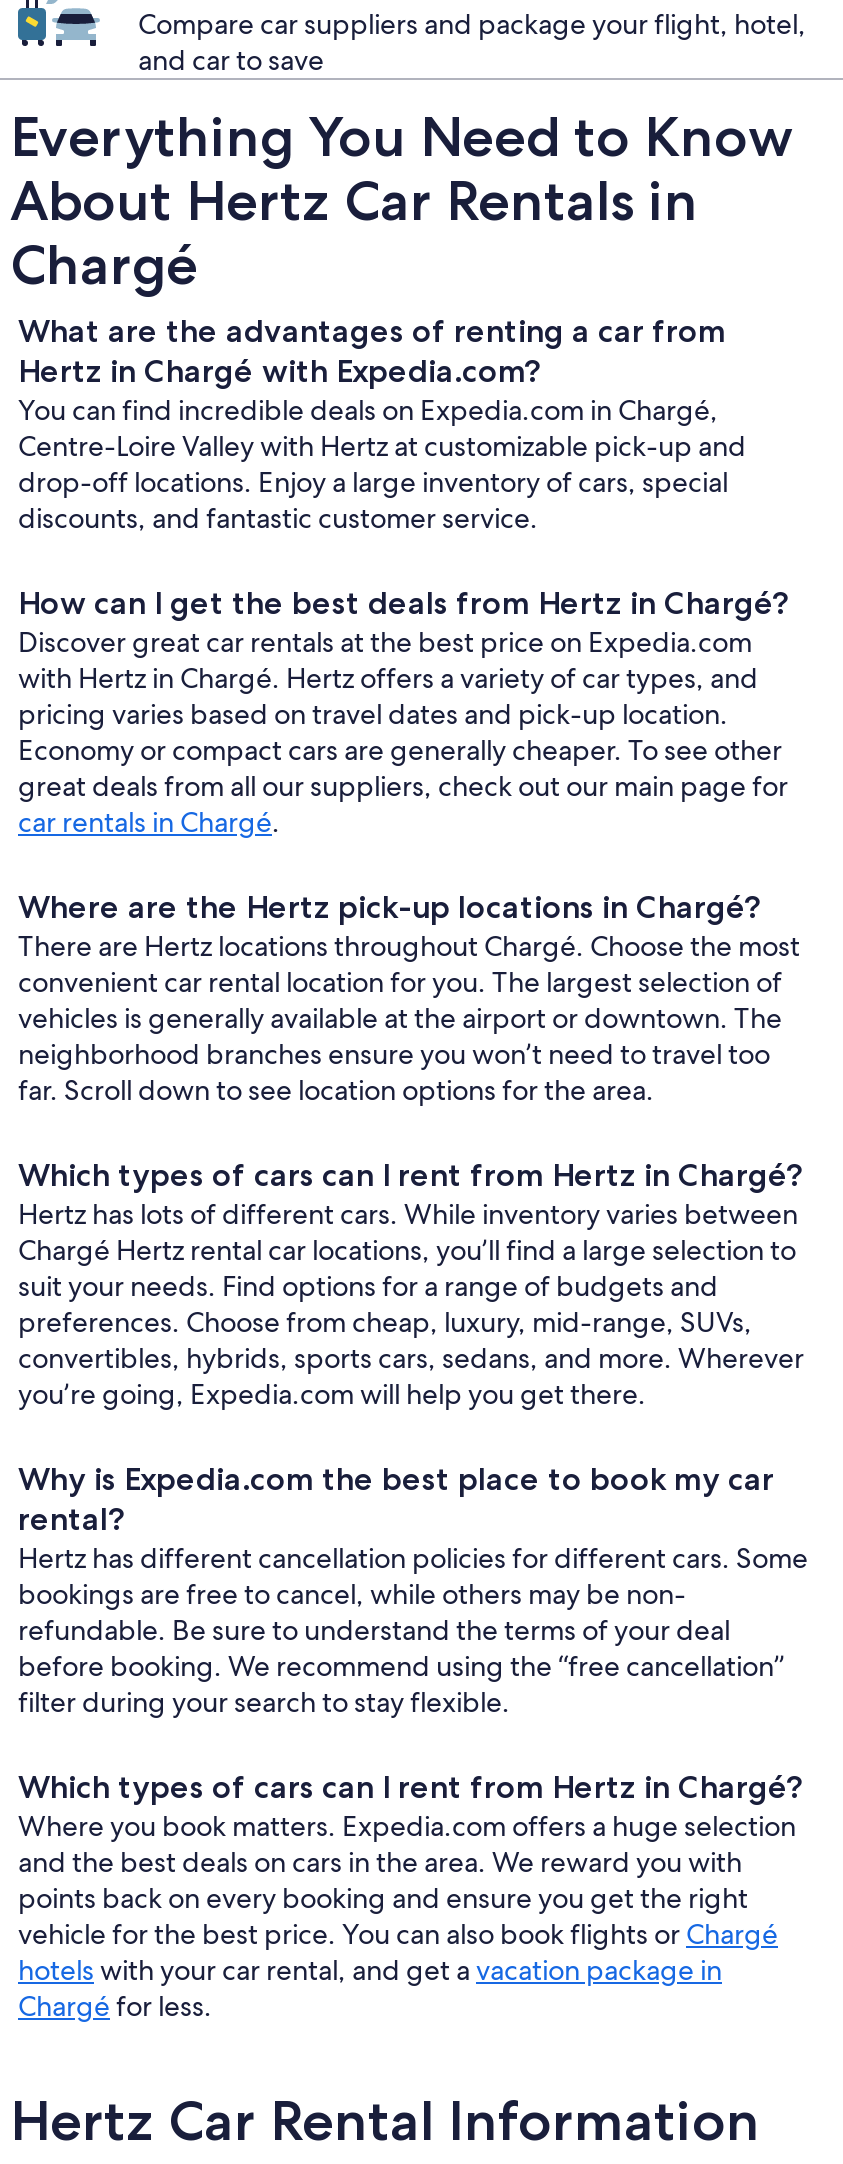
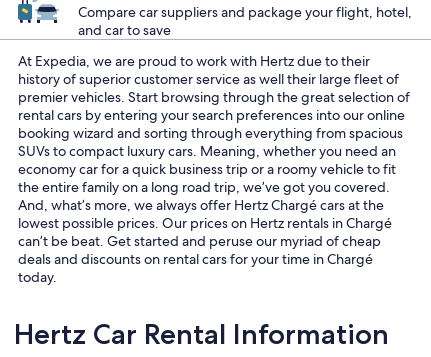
- Everything You Need to Know
- About Hertz Car Rentals in
- Chargé
- What are the advantages of renting a car from
- Hertz in Chargé with Expedia.com?
- You can find incredible deals on Expedia.com in Chargé,
- Centre-Loire Valley with Hertz at customizable pick-up and
- drop-off locations. Enjoy a large inventory of cars, special
- discounts, and fantastic customer service.
- How can I get the best deals from Hertz in Chargé?
- Discover great car rentals at the best price on Expedia.com
- with Hertz in Chargé. Hertz offers a variety of car types, and
- pricing varies based on travel dates and pick-up location.
- Economy or compact cars are generally cheaper. To see other
- great deals from all our suppliers, check out our main page for
- car rentals in Chargé.
- Where are the Hertz pick-up locations in Chargé?
- There are Hertz locations throughout Chargé. Choose the most
- convenient car rental location for you. The largest selection of
- vehicles is generally available at the airport or downtown. The
- neighborhood branches ensure you won’t need to travel too
- far. Scroll down to see location options for the area.
- Which types of cars can I rent from Hertz in Chargé?
- Hertz has lots of different cars. While inventory varies between
- Chargé Hertz rental car locations, you’ll find a large selection to
- suit your needs. Find options for a range of budgets and
- preferences. Choose from cheap, luxury, mid-range, SUVs,
- convertibles, hybrids, sports cars, sedans, and more. Wherever
- you’re going, Expedia.com will help you get there.
- Why is Expedia.com the best place to book my car
- rental?
- Hertz has different cancellation policies for different cars. Some
- bookings are free to cancel, while others may be non-
- refundable. Be sure to understand the terms of your deal
- before booking. We recommend using the “free cancellation”
- filter during your search to stay flexible.
- Which types of cars can I rent from Hertz in Chargé?
- Where you book matters. Expedia.com offers a huge selection
- and the best deals on cars in the area. We reward you with
- points back on every booking and ensure you get the right
- vehicle for the best price. You can also book flights or Chargé
- hotels with your car rental, and get a vacation package in
- Chargé for less.
+ At Expedia, we are proud to work with Hertz due to their
+ history of superior customer service as well their large fleet of
+ premier vehicles. Start browsing through the great selection of
+ rental cars by entering your search preferences into our online
+ booking wizard and sorting through everything from spacious
+ SUVs to compact luxury cars. Meaning, whether you need an
+ economy car for a quick business trip or a roomy vehicle to fit
+ the entire family on a long road trip, we’ve got you covered.
+ And, what’s more, we always offer Hertz Chargé cars at the
+ lowest possible prices. Our prices on Hertz rentals in Chargé
+ can’t be beat. Get started and peruse our myriad of cheap
+ deals and discounts on rental cars for your time in Chargé
+ today.
